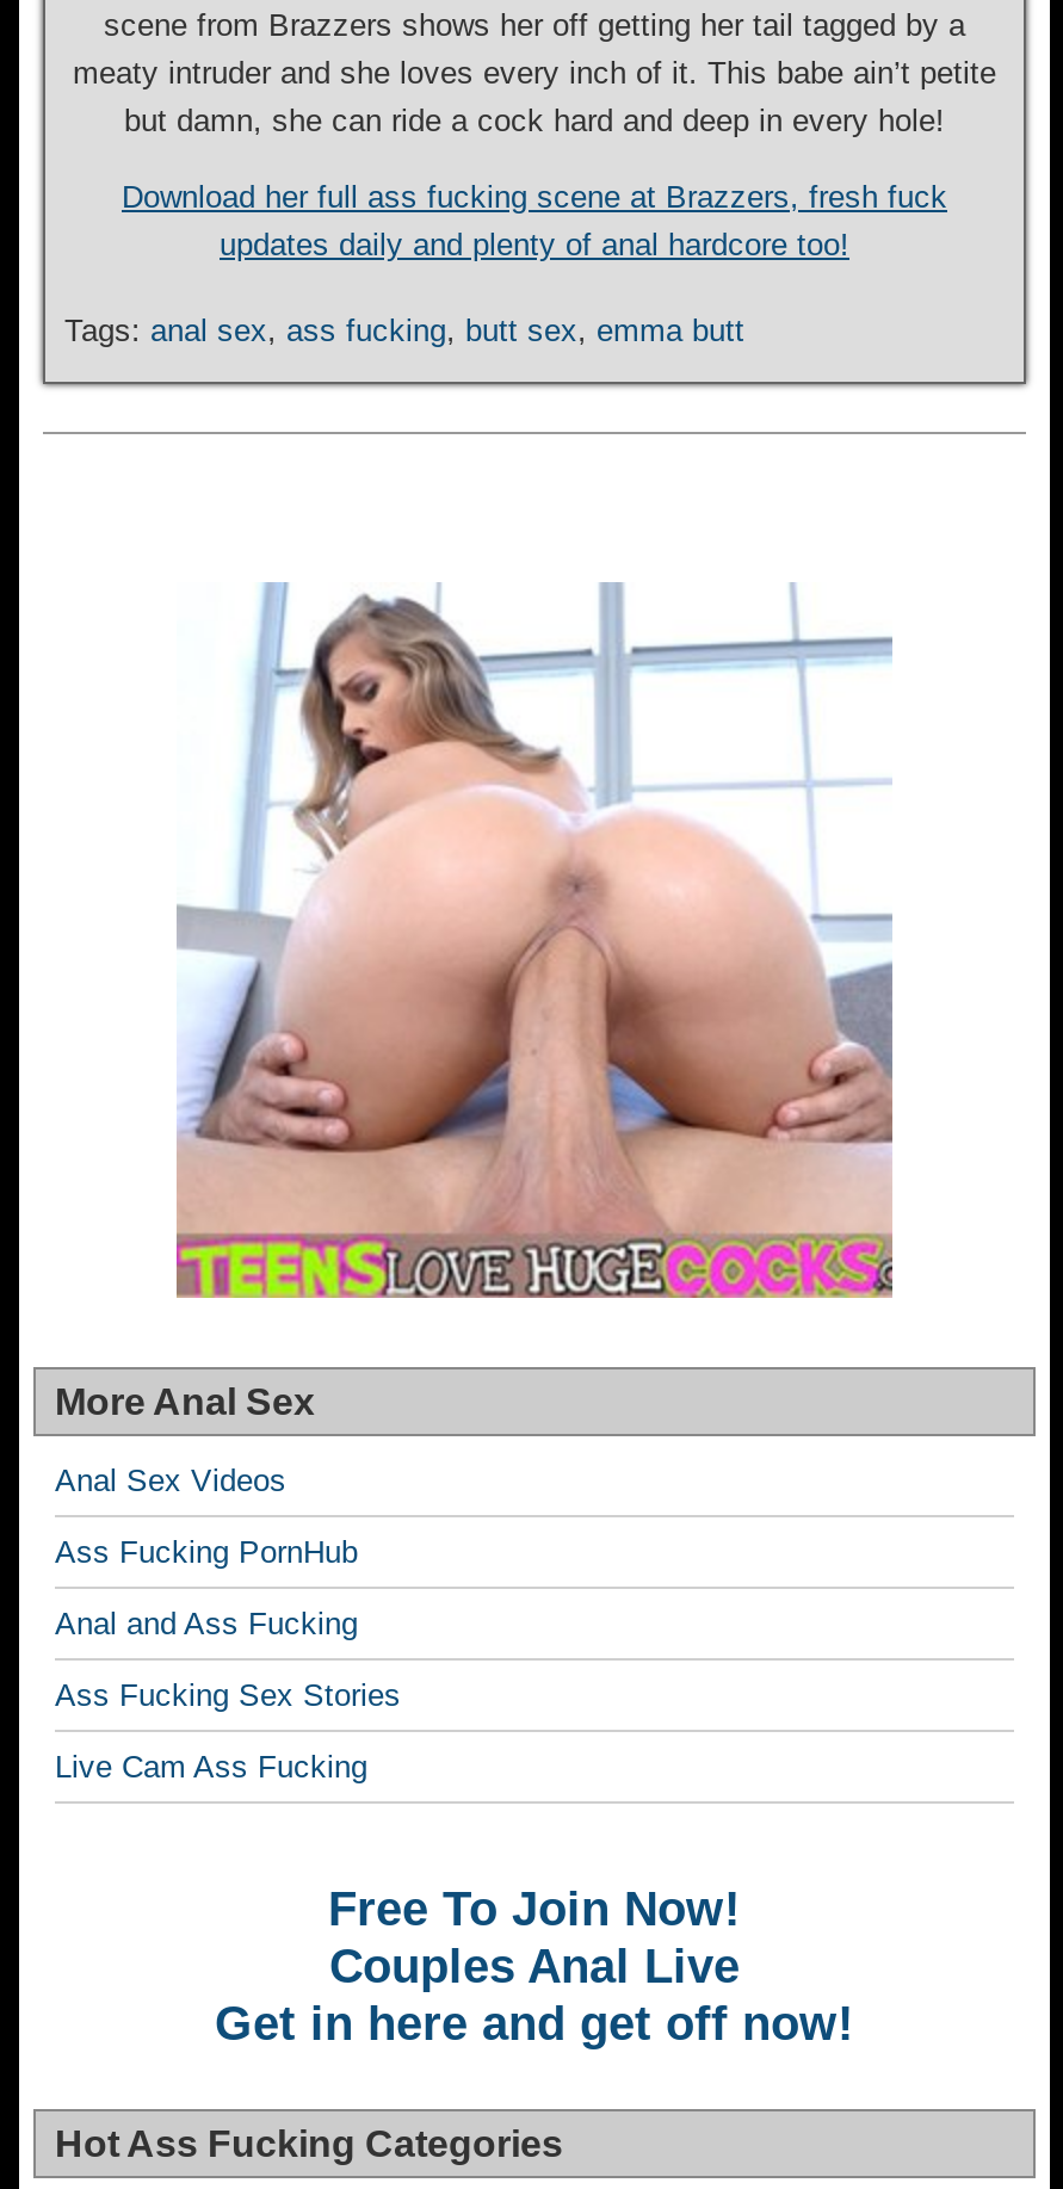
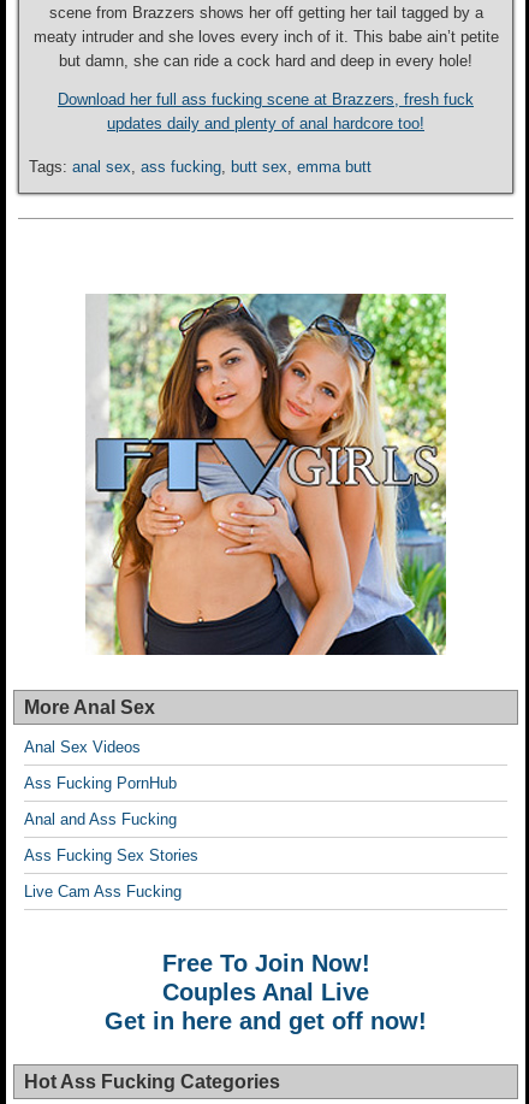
- [image]
+ [image]
